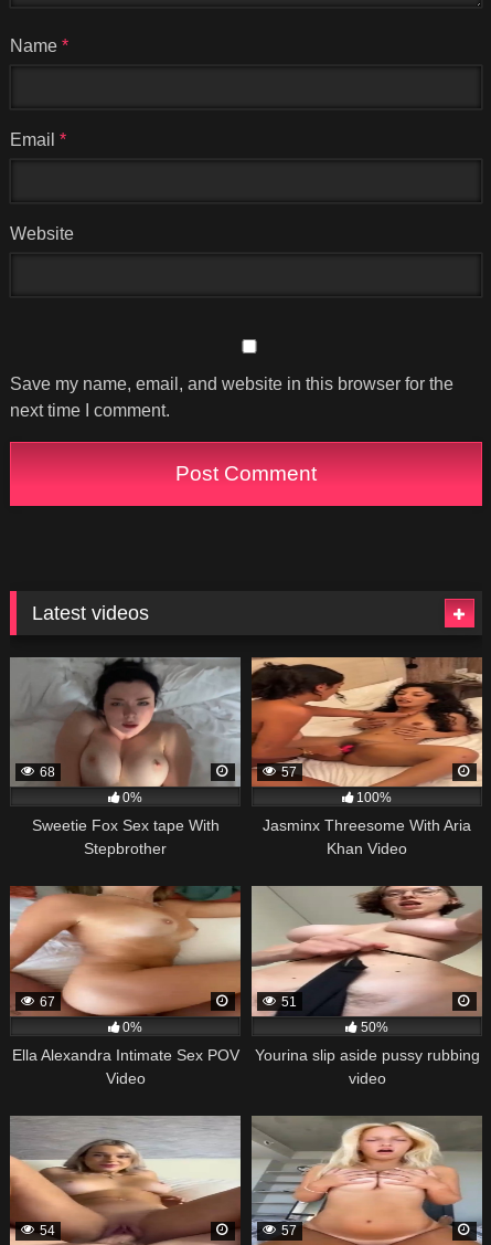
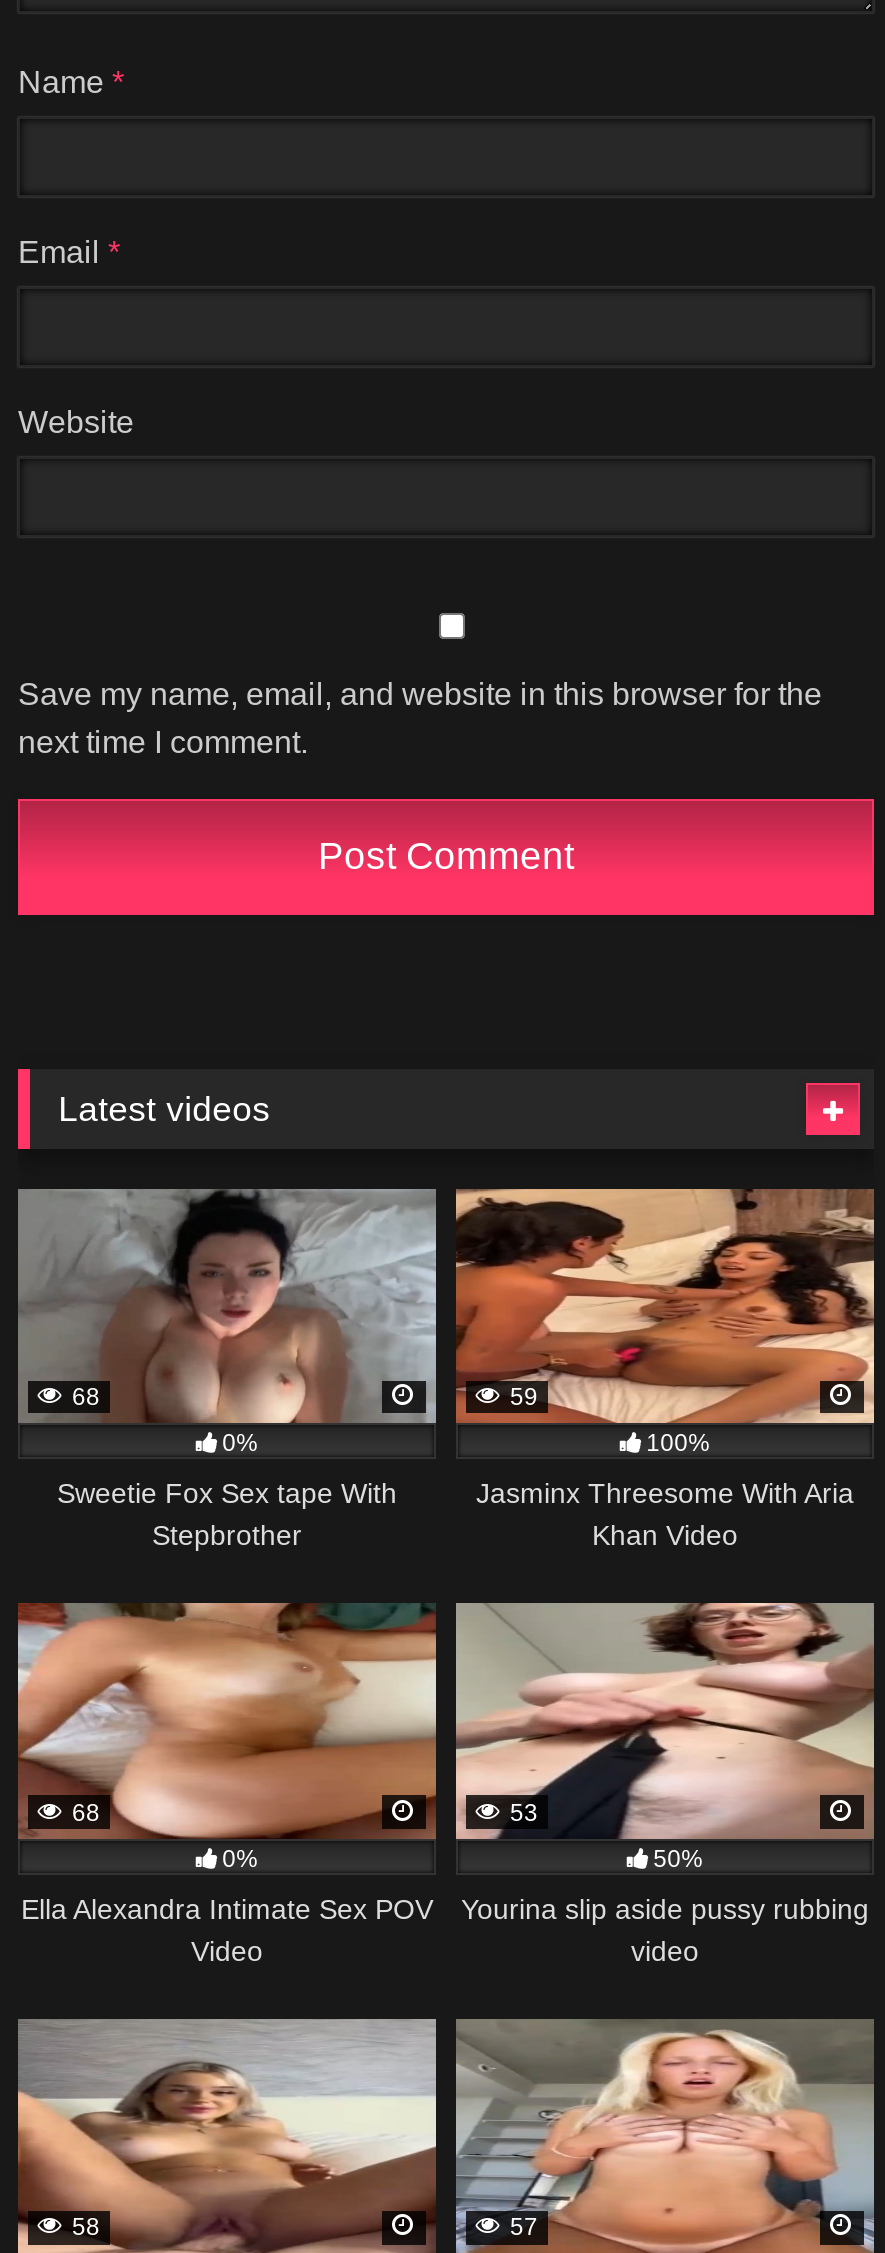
- 57
+ 59

- 67
+ 68

- 51
+ 53

- 54
+ 58
